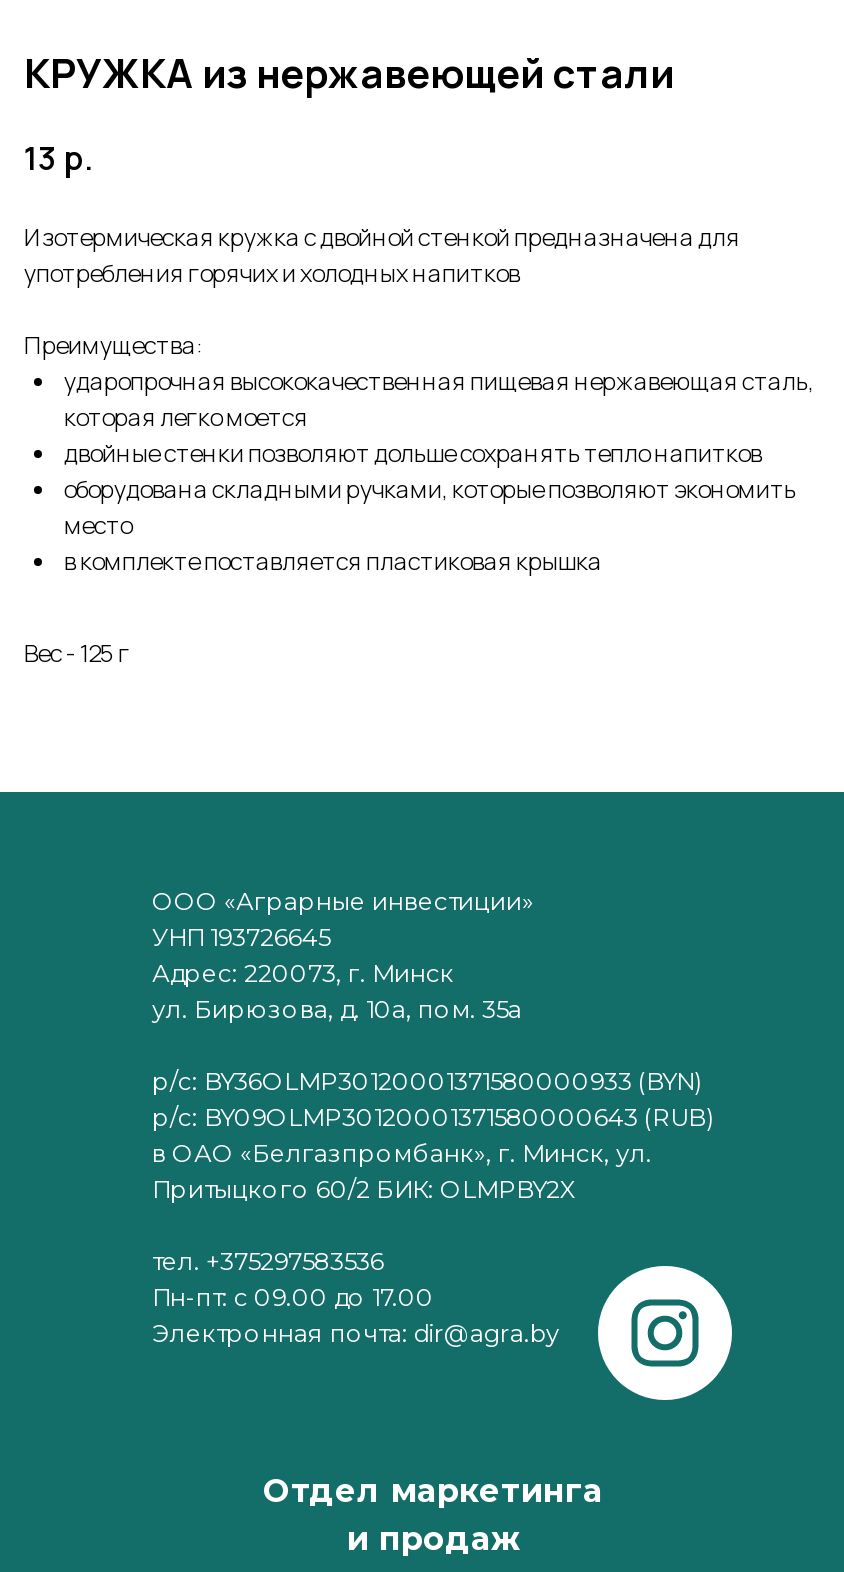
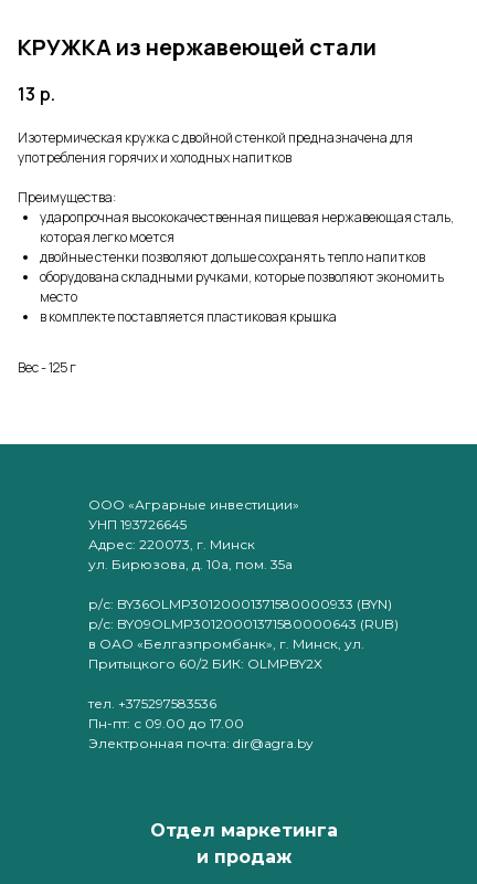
- [image]
